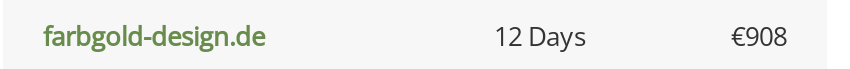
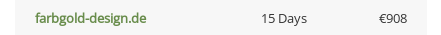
- 12 Days
+ 15 Days
